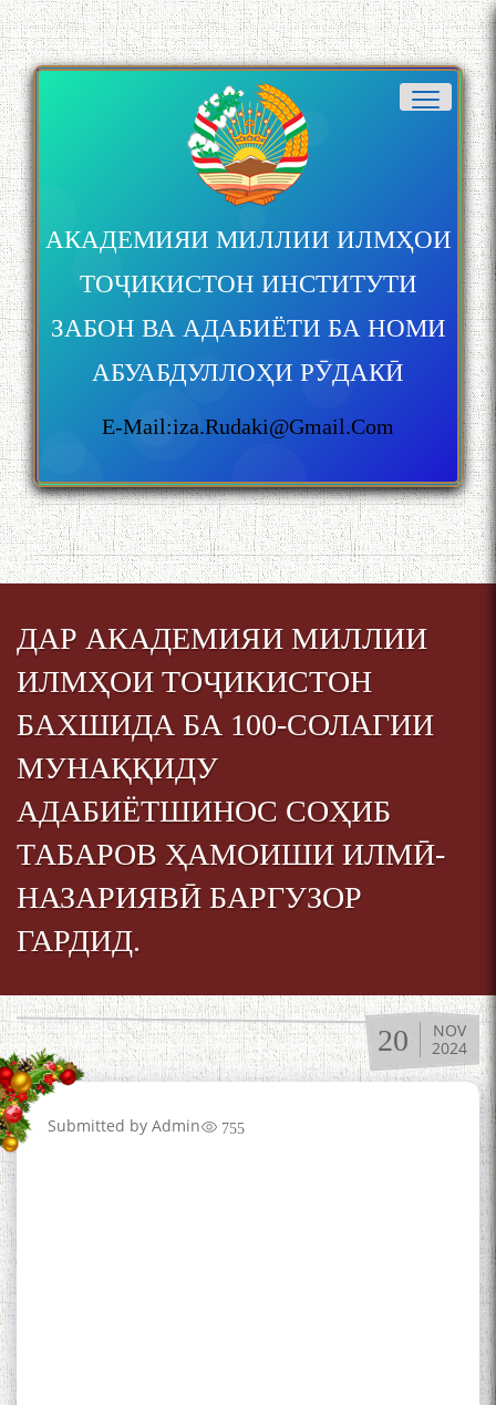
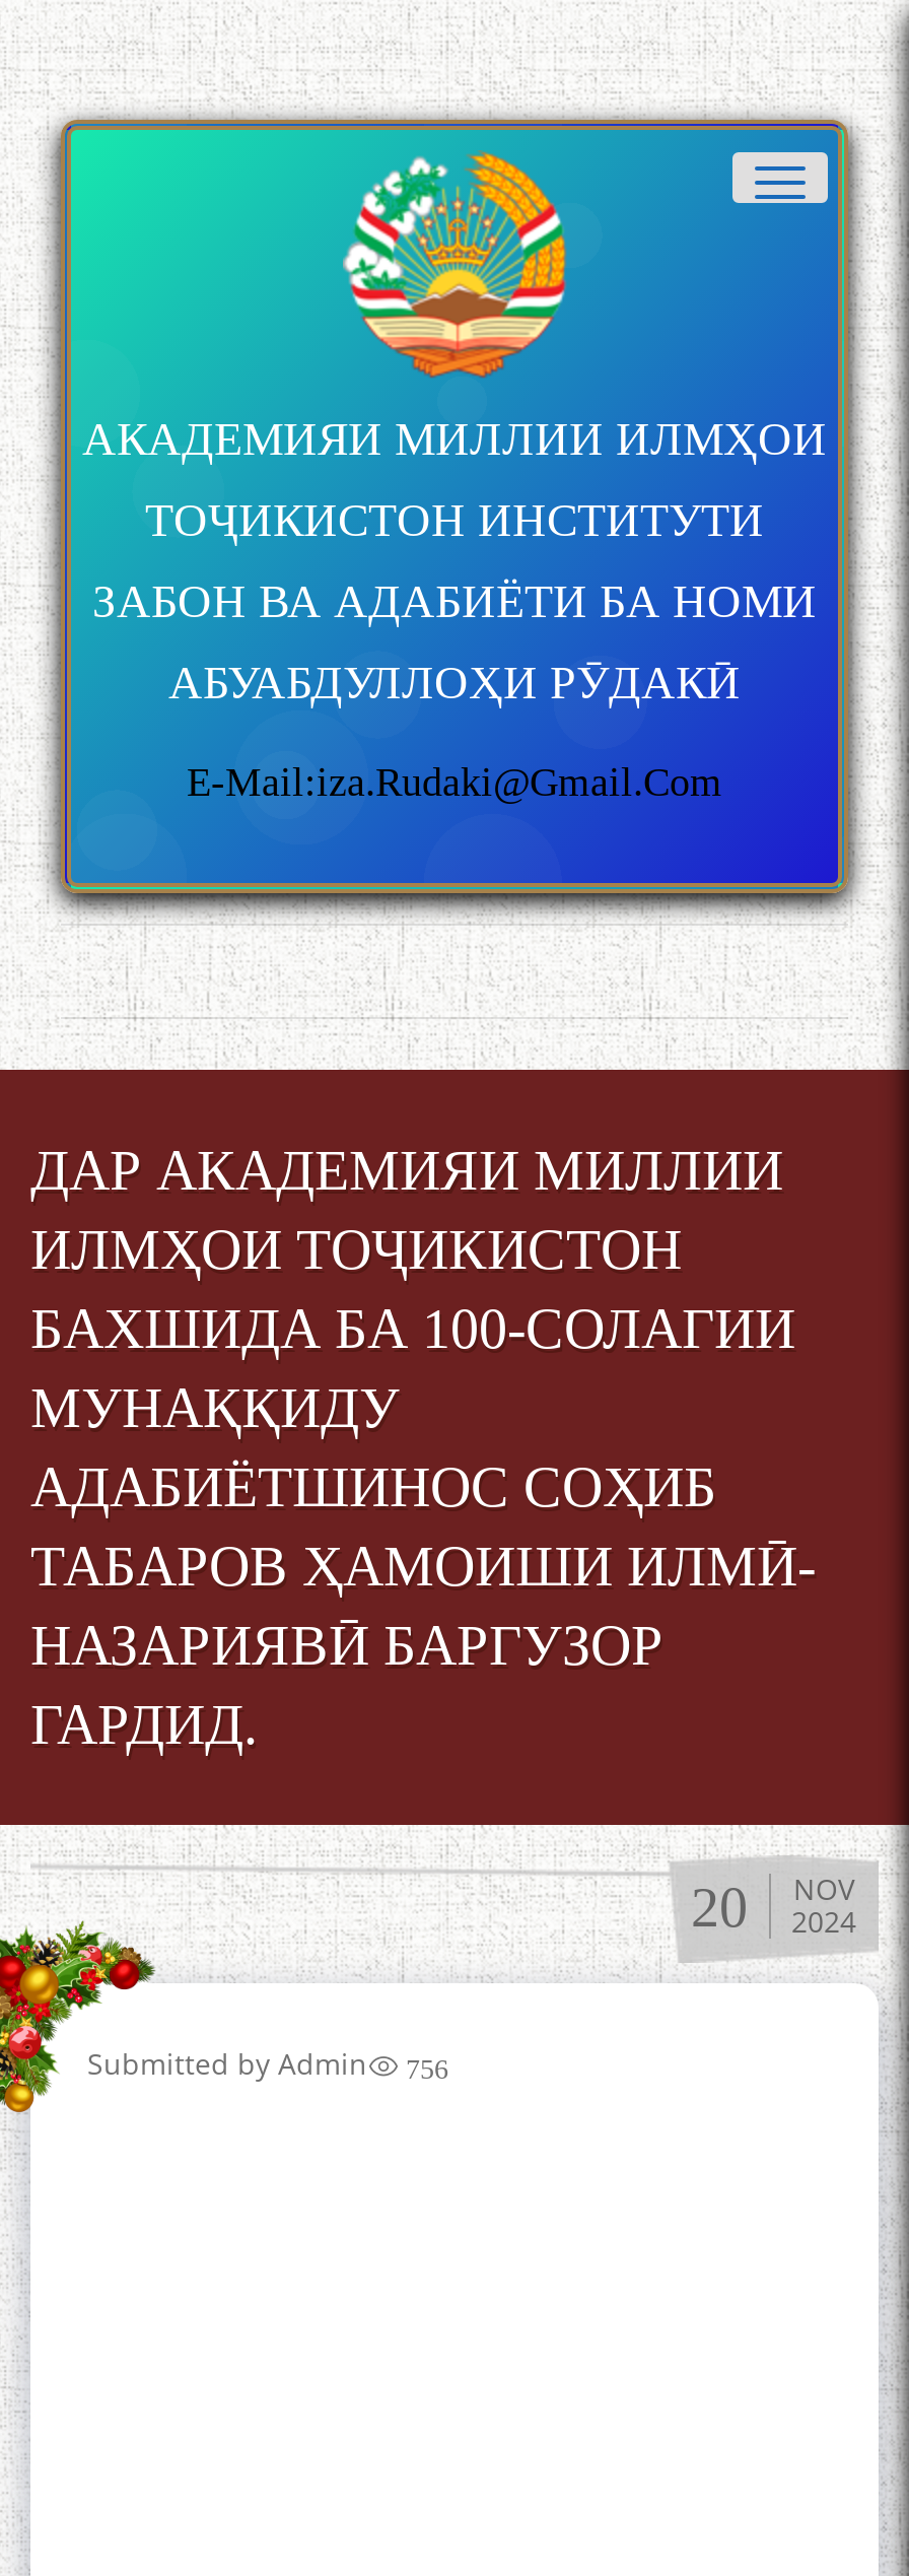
- Submitted by Admin 755
+ Submitted by Admin 756
